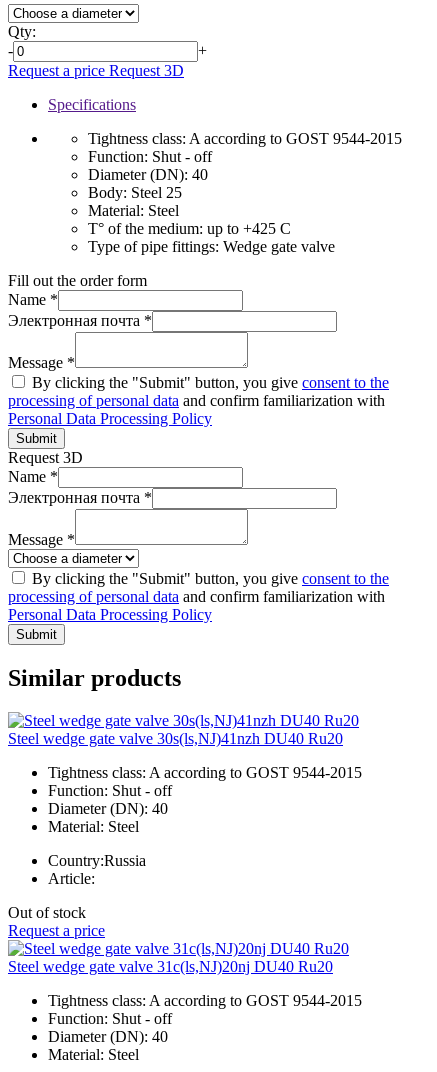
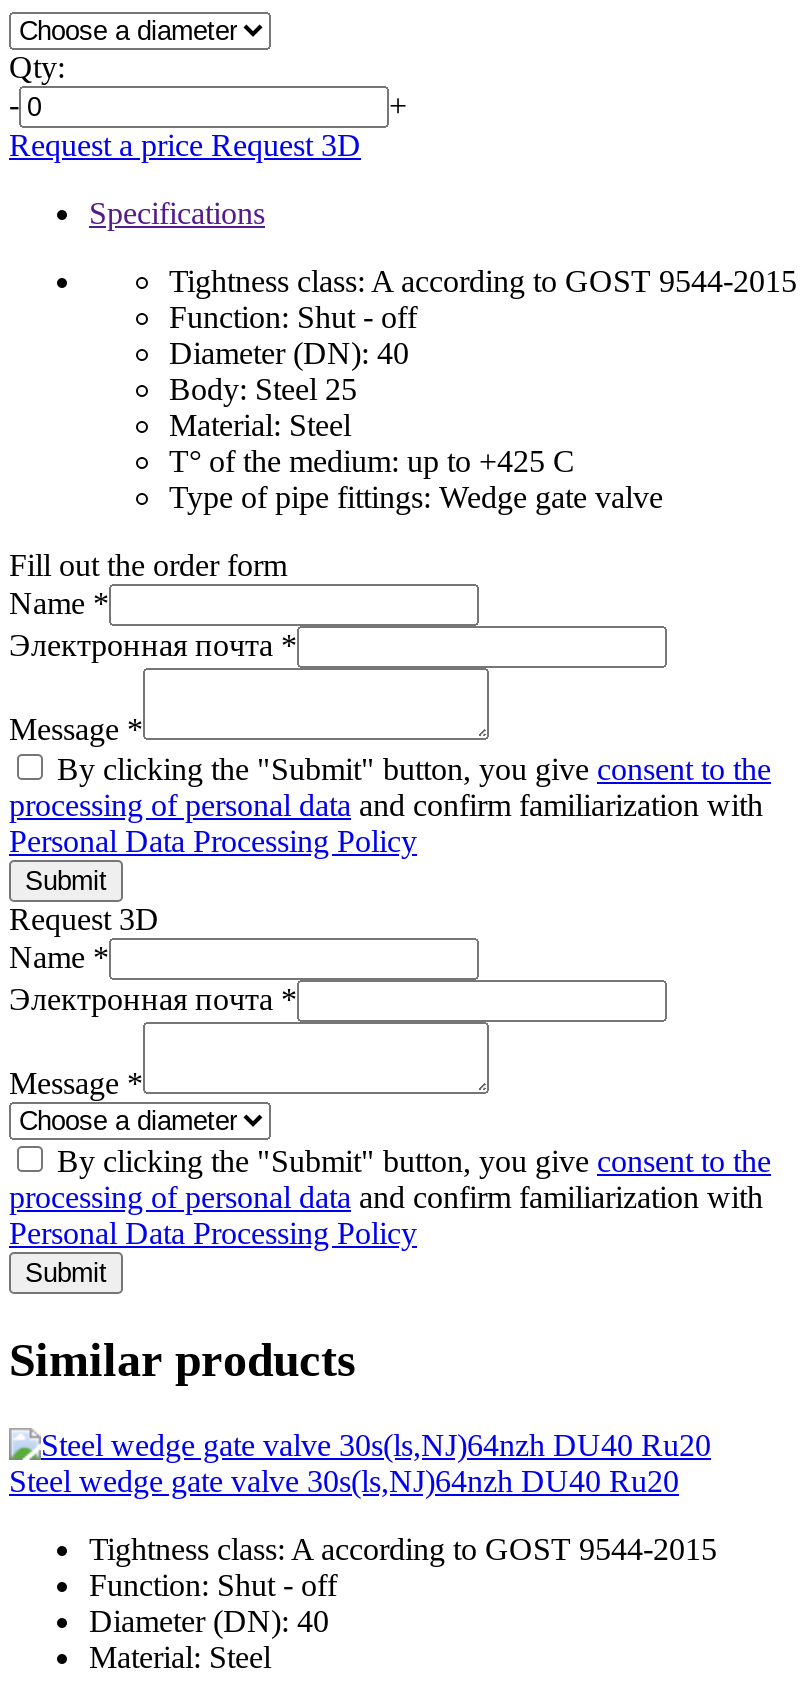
- Steel wedge gate valve 30s(ls,NJ)41nzh DU40 Ru20
- Tightness class: A according to GOST 9544-2015
- Function: Shut - off
- Diameter (DN): 40
- Material: Steel
- Country:Russia
- Article:
- Out of stock
- Request a price
- Steel wedge gate valve 31c(ls,NJ)20nj DU40 Ru20
+ Steel wedge gate valve 30s(ls,NJ)64nzh DU40 Ru20
